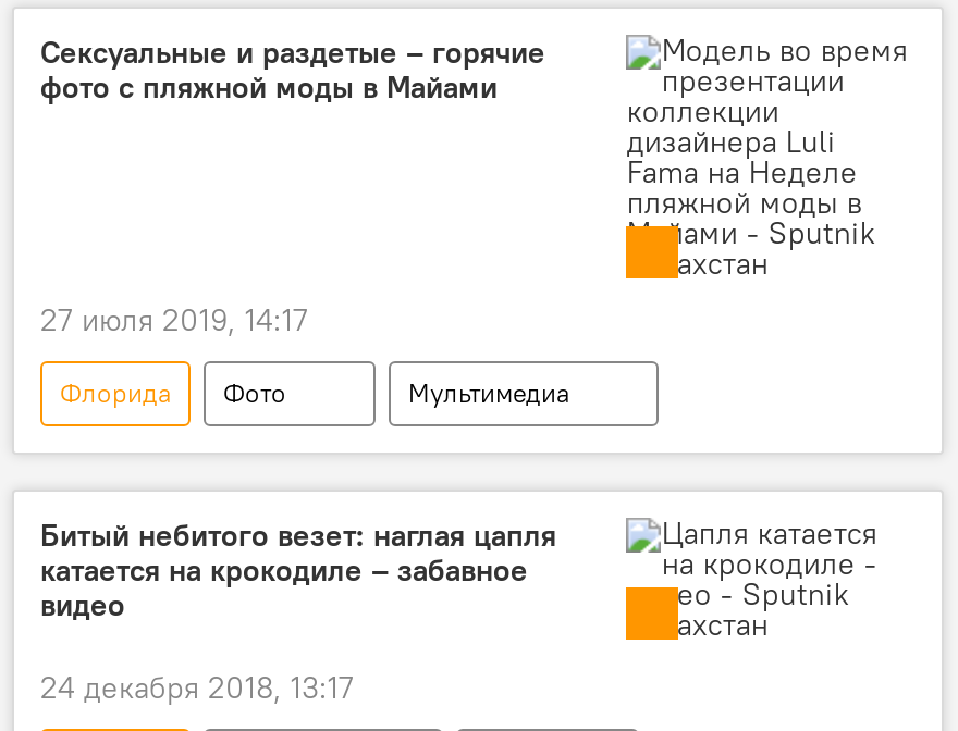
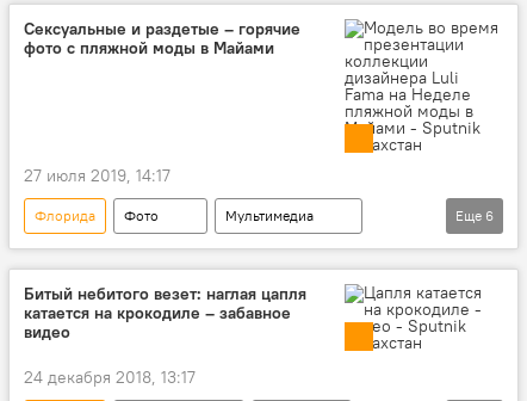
+ Еще 6
